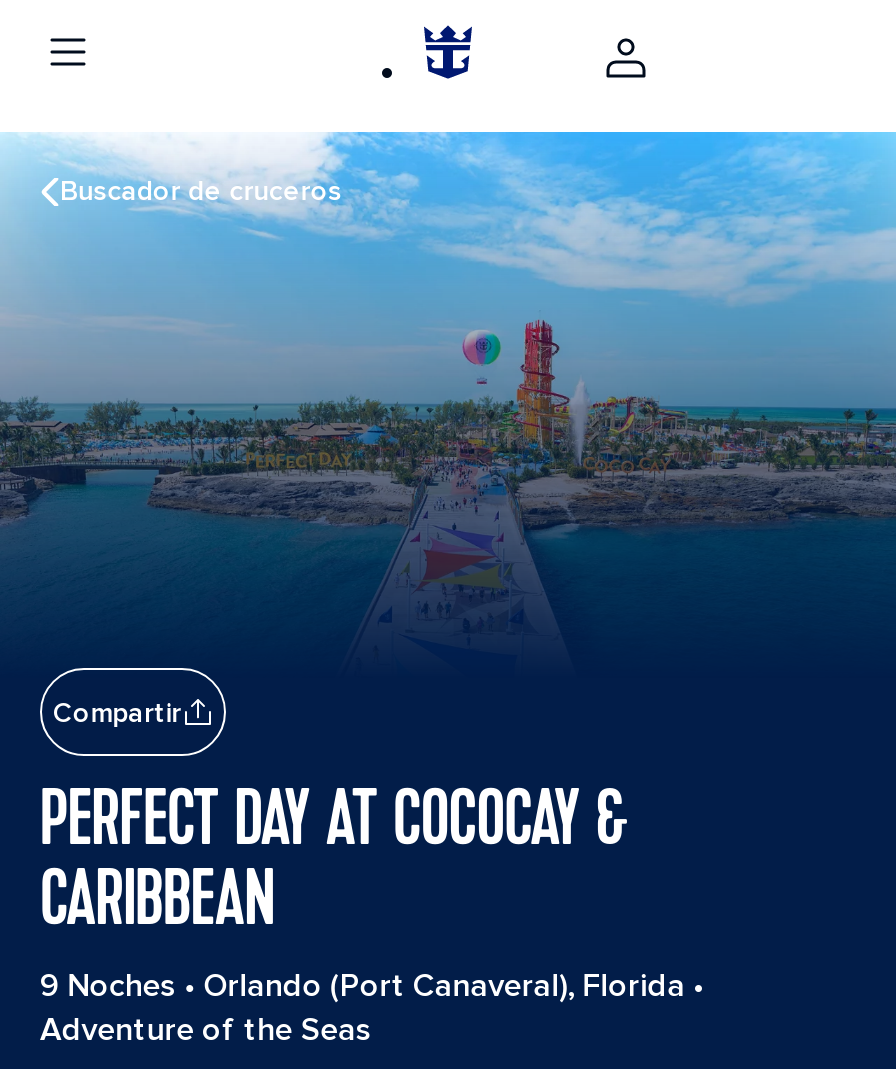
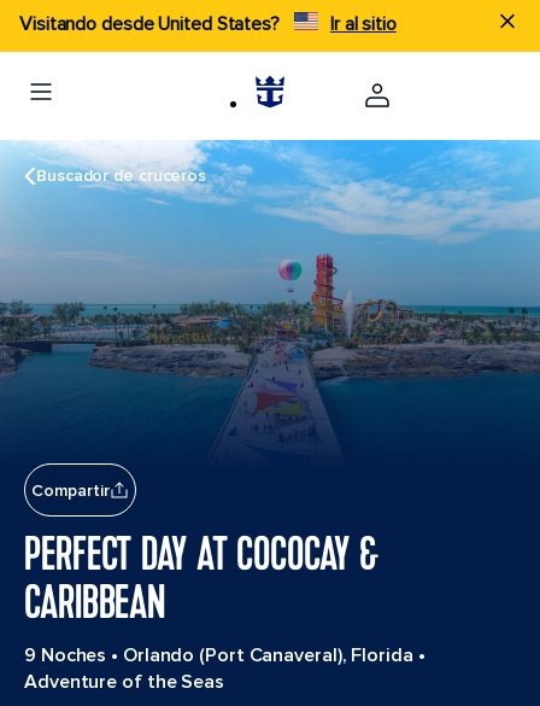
+ Visitando desde United States?
+ Ir al sitio
